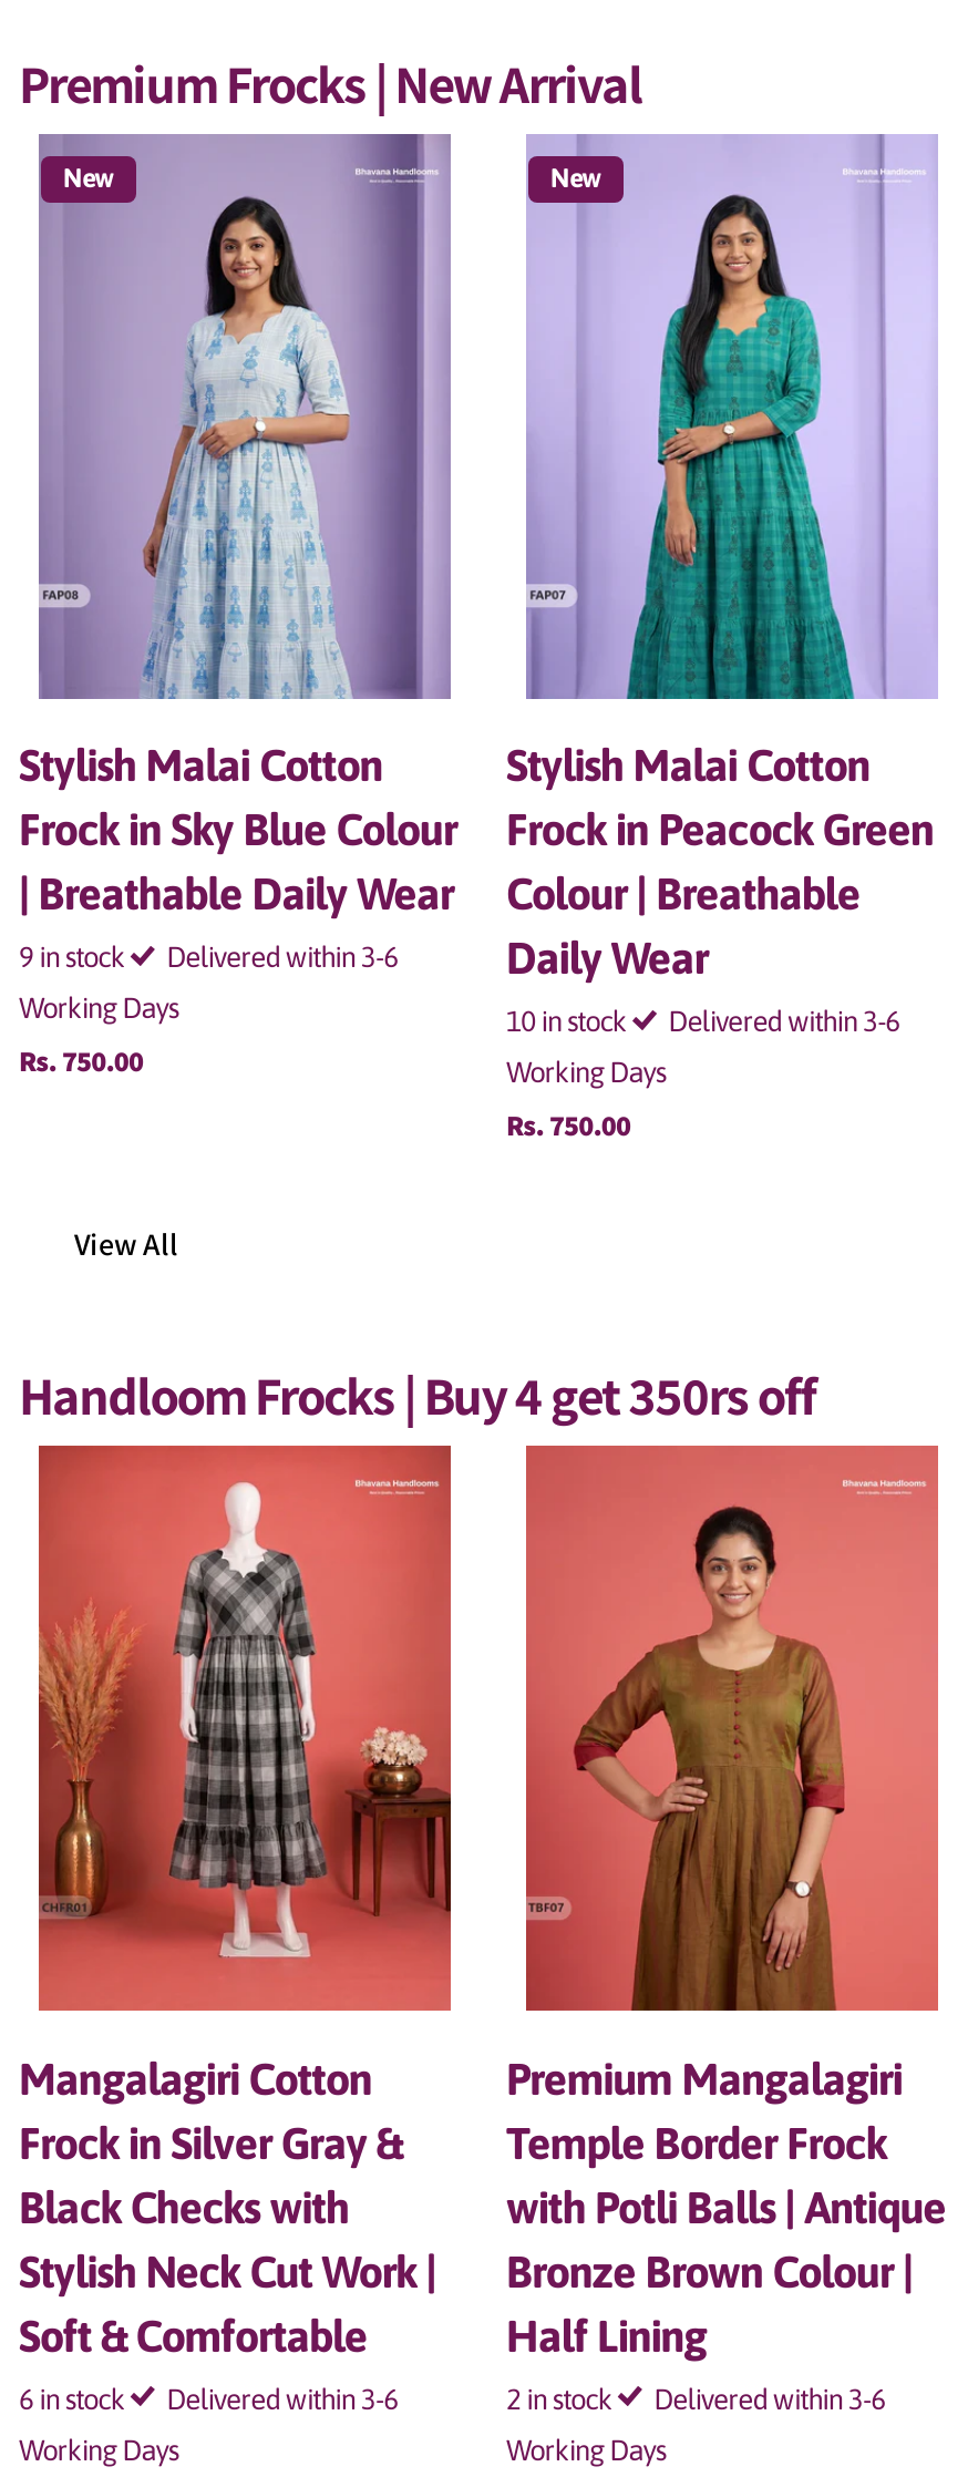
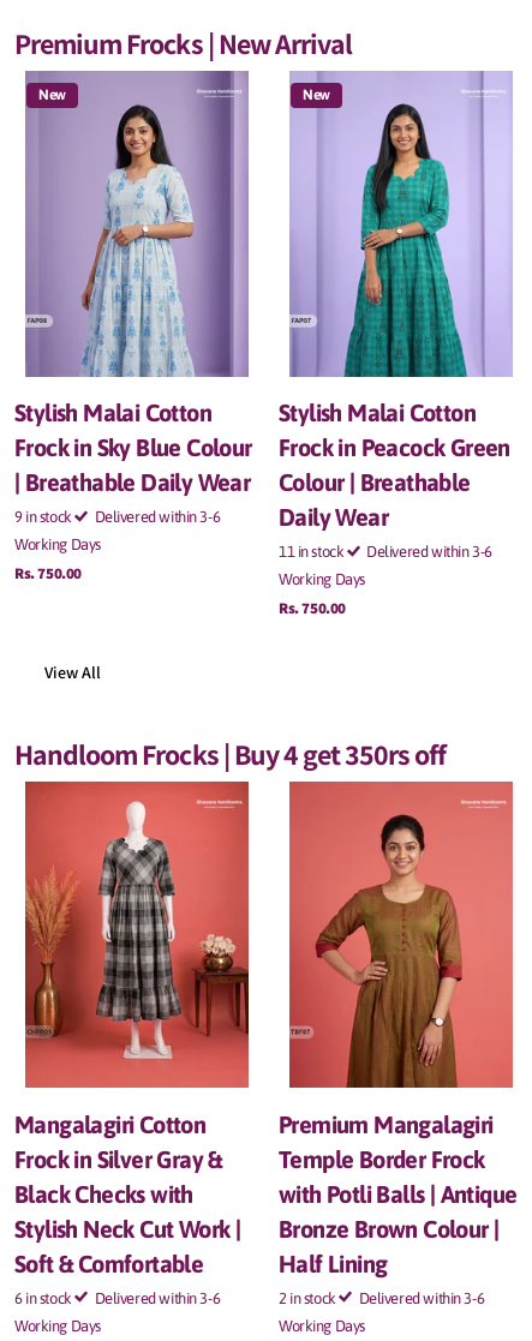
- 10 in stock Delivered within 3-6
+ 11 in stock Delivered within 3-6
